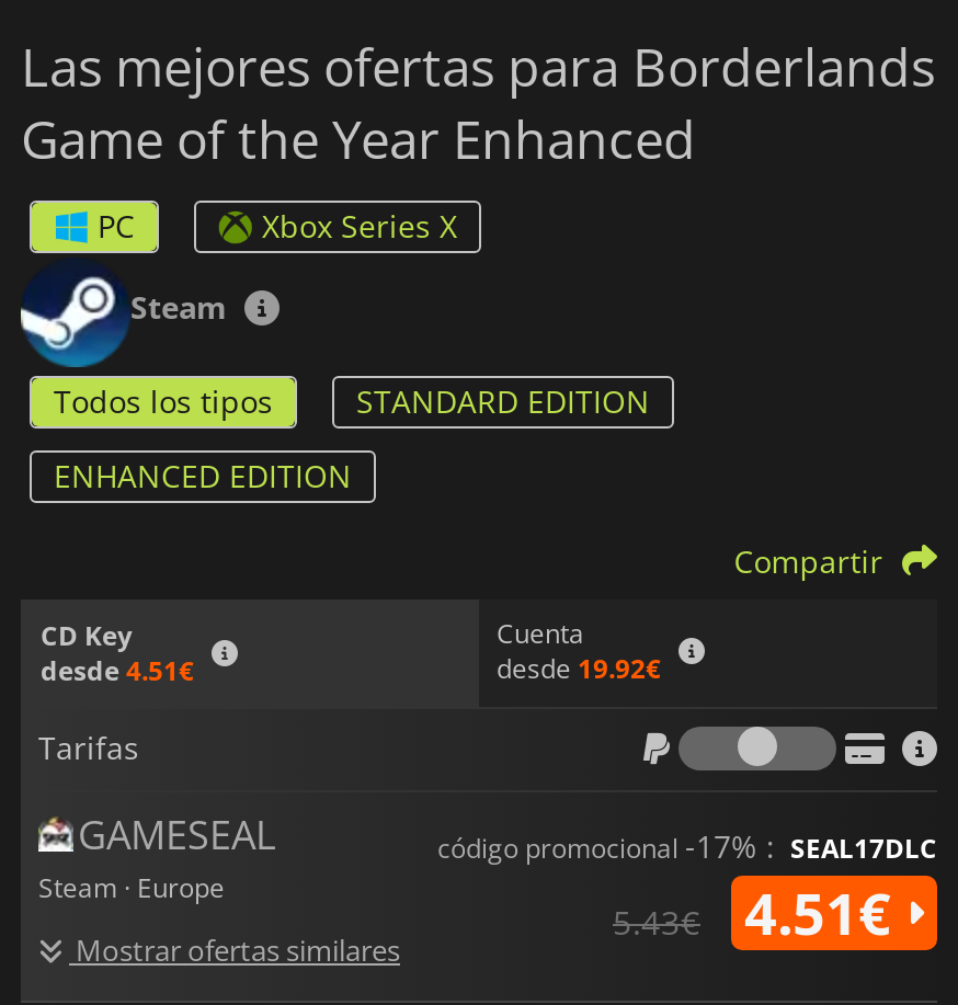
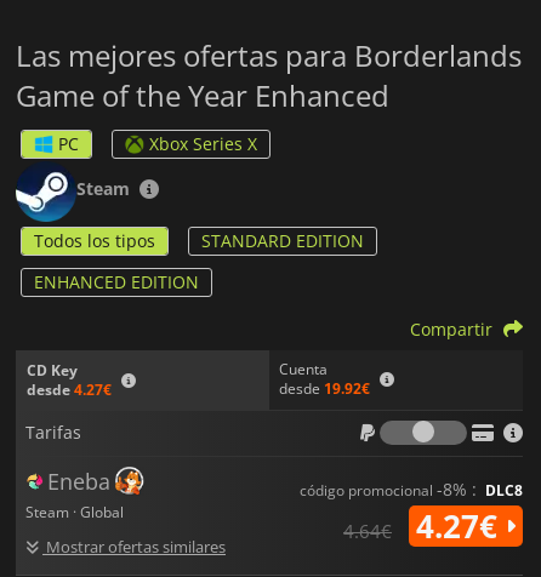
- desde4.51€
+ desde4.27€

- GAMESEAL
- Steam · Europe
+ Eneba
+ Steam · Global

- código promocional -17% : SEAL17DLC
+ código promocional -8% : DLC8

- 4.51€
+ 4.27€

- 5.43€
+ 4.64€
